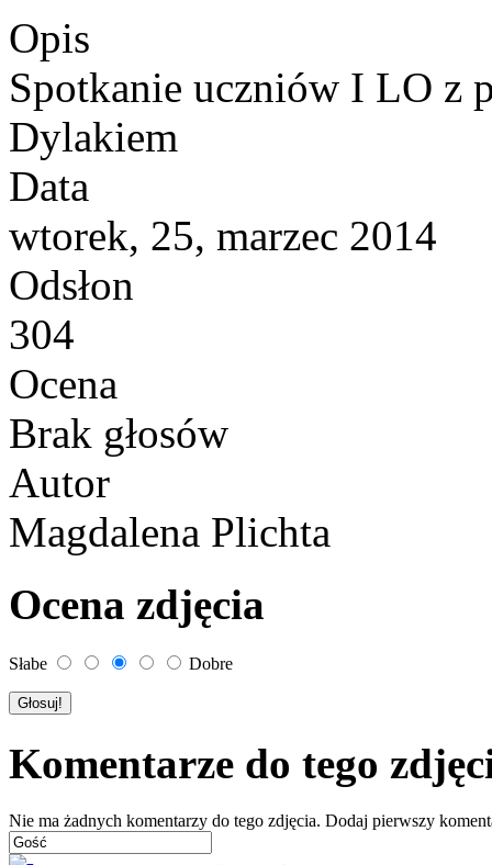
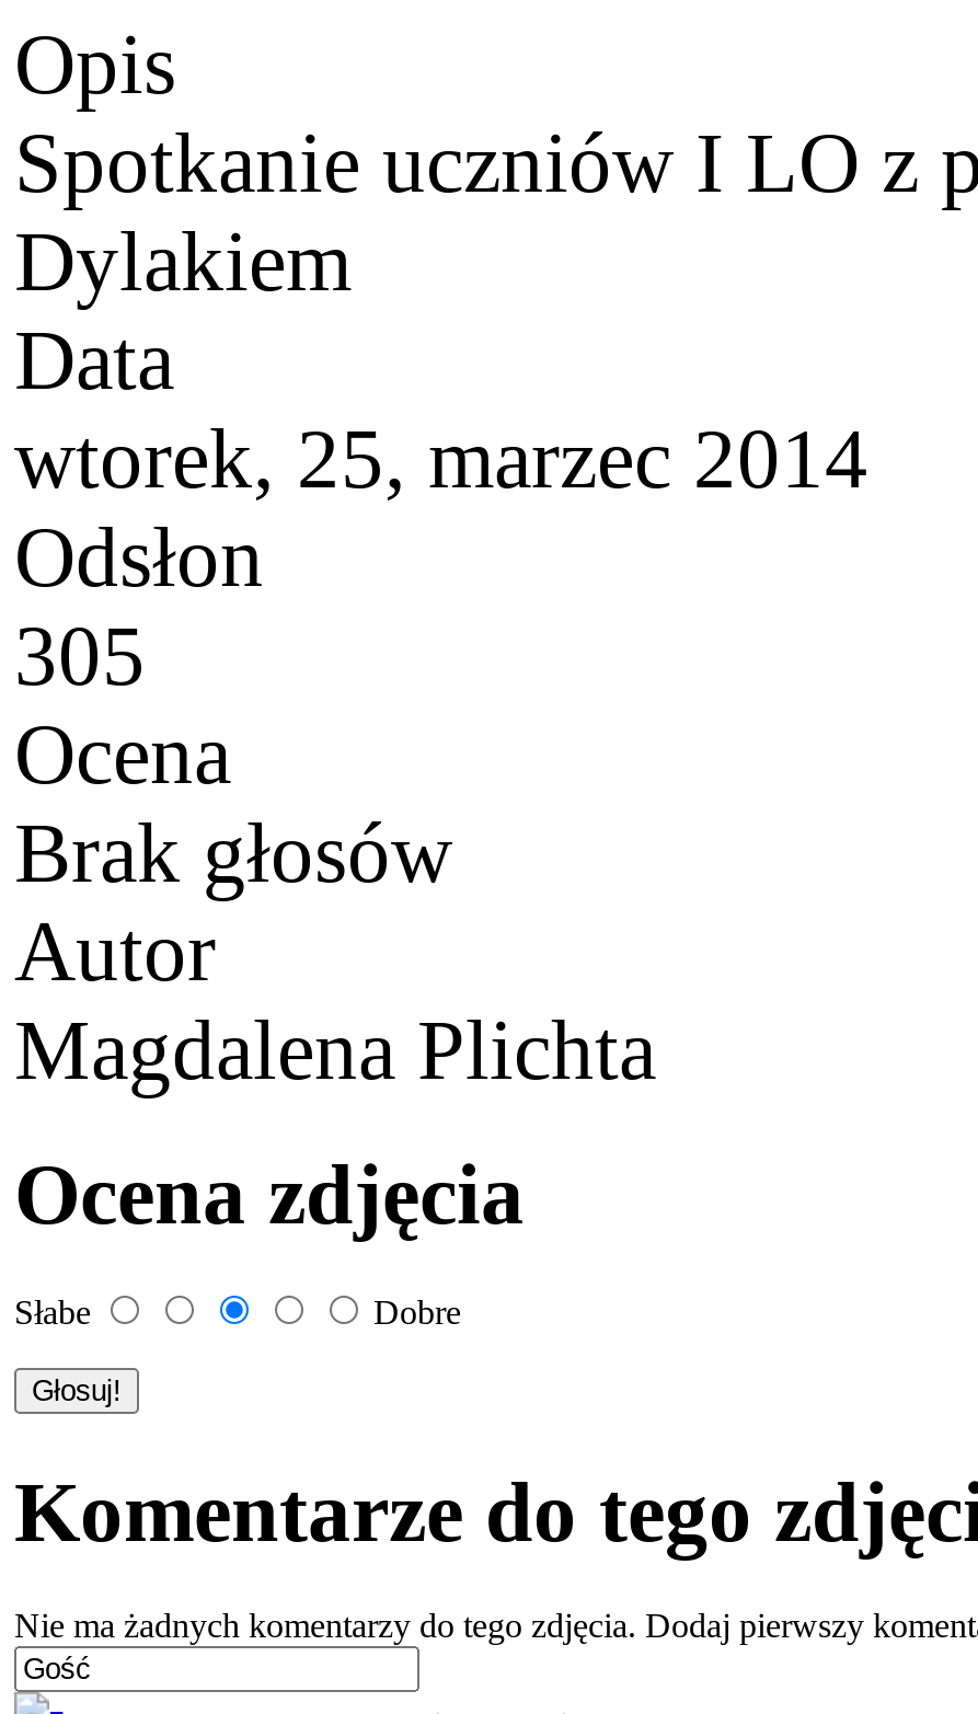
- 304
+ 305
